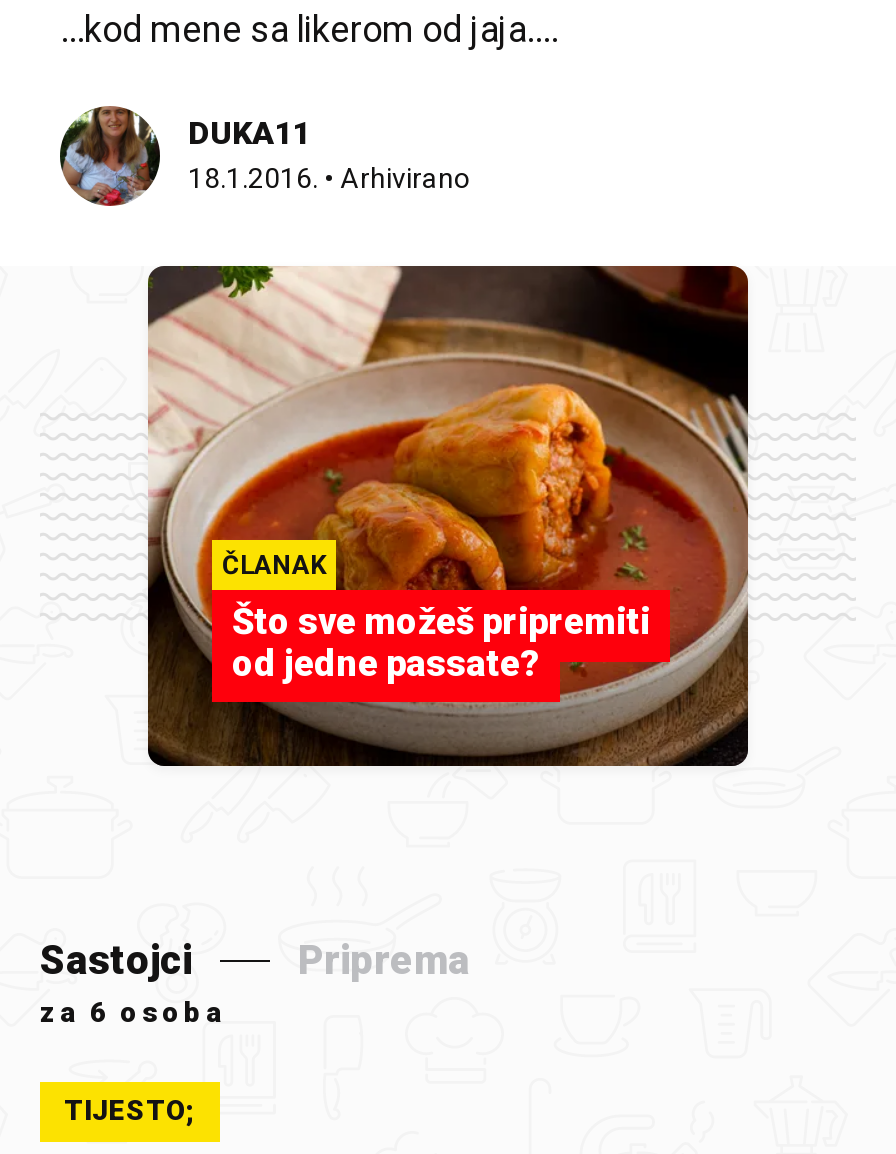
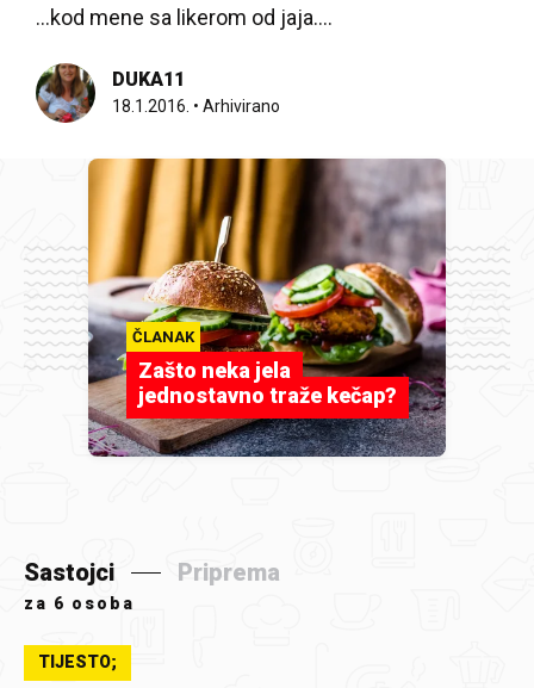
- [image]
- Što sve možeš pripremiti
- od jedne passate?
+ [image]
+ Zašto neka jela
+ jednostavno traže kečap?
